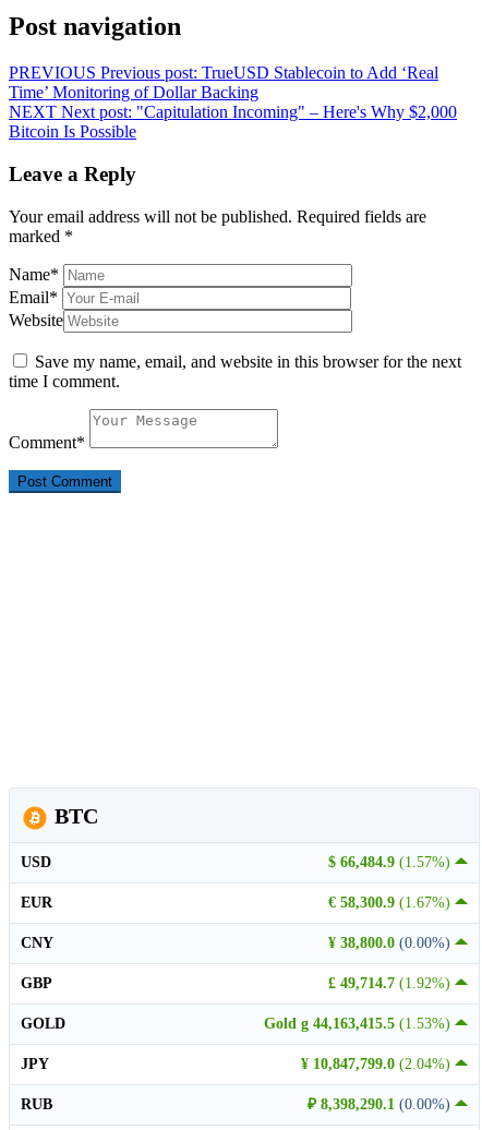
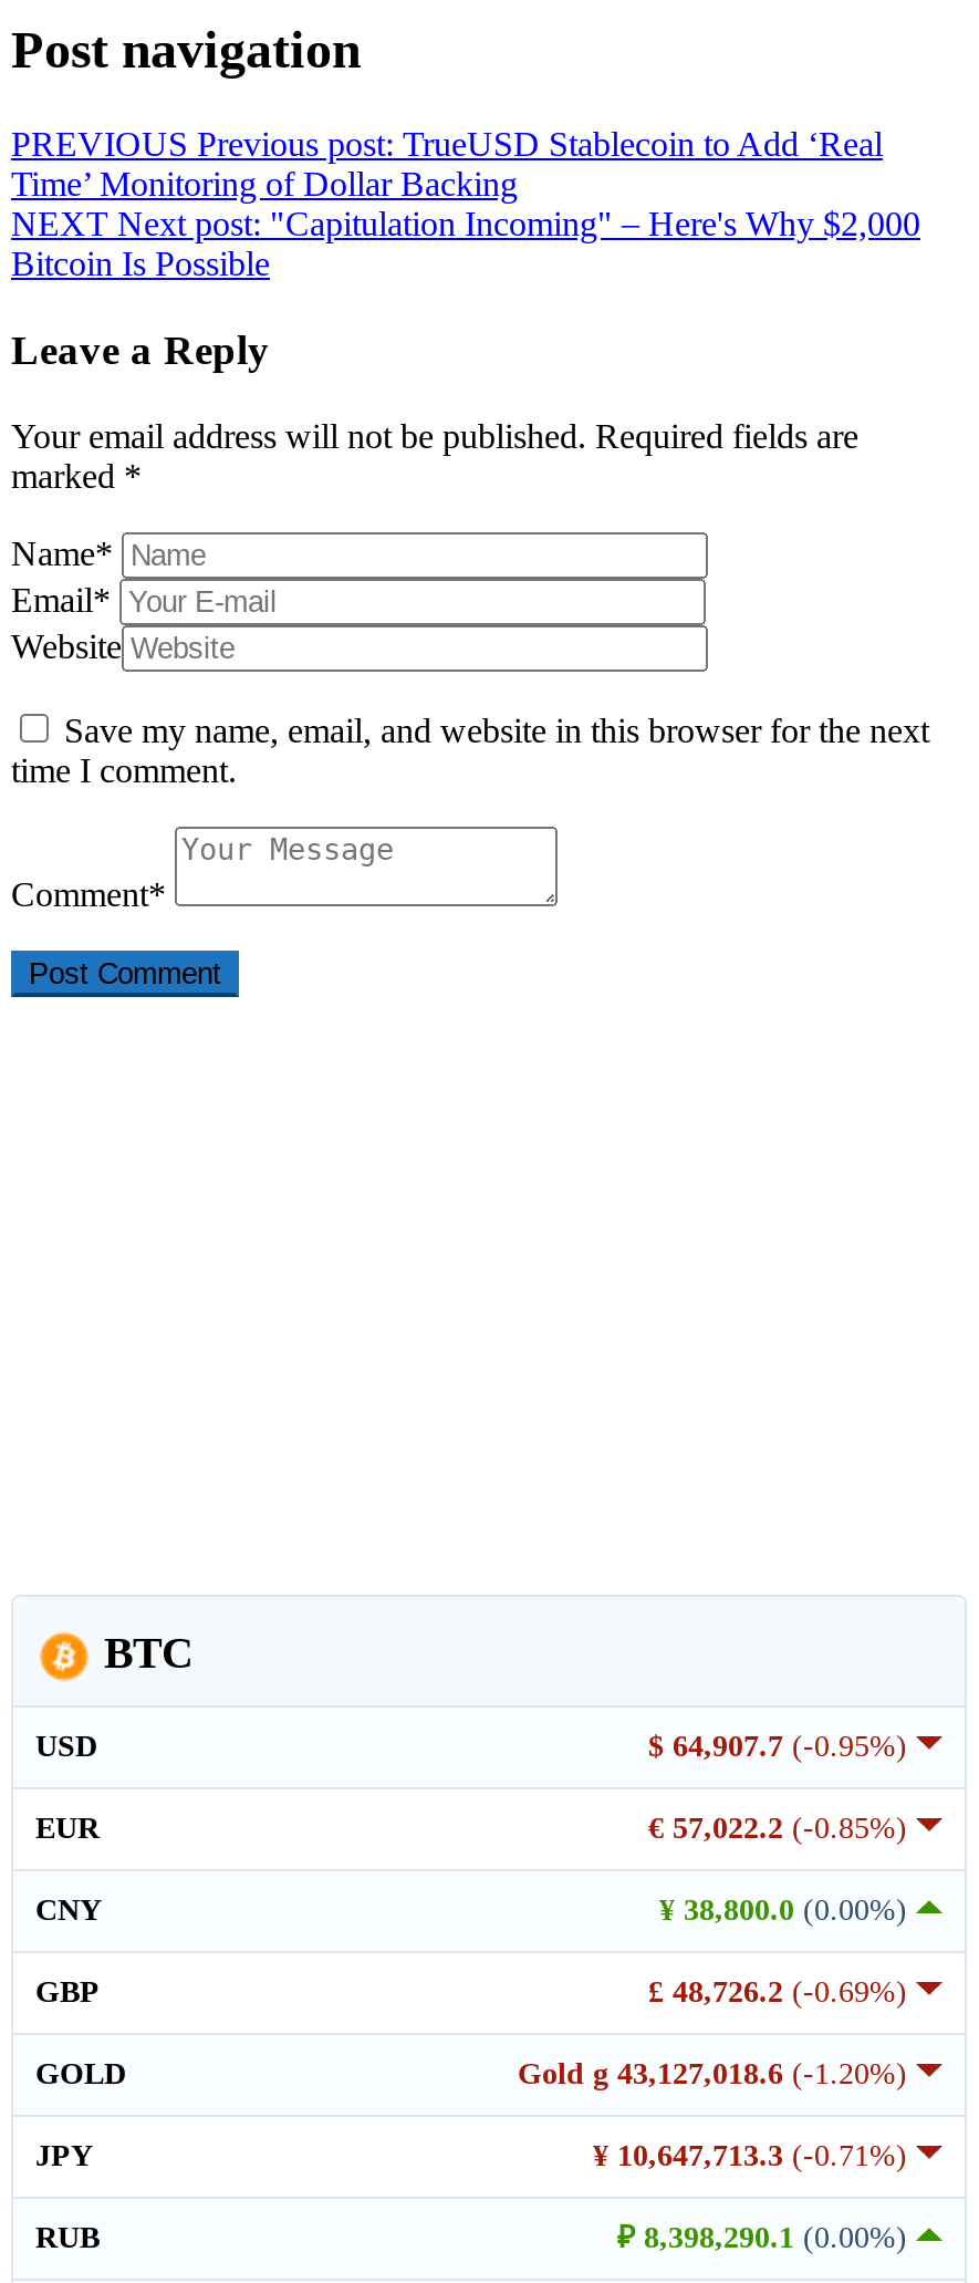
- $ 66,484.9 (1.57%)
+ $ 64,907.7 (-0.95%)

- € 58,300.9 (1.67%)
+ € 57,022.2 (-0.85%)

- £ 49,714.7 (1.92%)
+ £ 48,726.2 (-0.69%)

- Gold g 44,163,415.5 (1.53%)
+ Gold g 43,127,018.6 (-1.20%)

- ¥ 10,847,799.0 (2.04%)
+ ¥ 10,647,713.3 (-0.71%)
